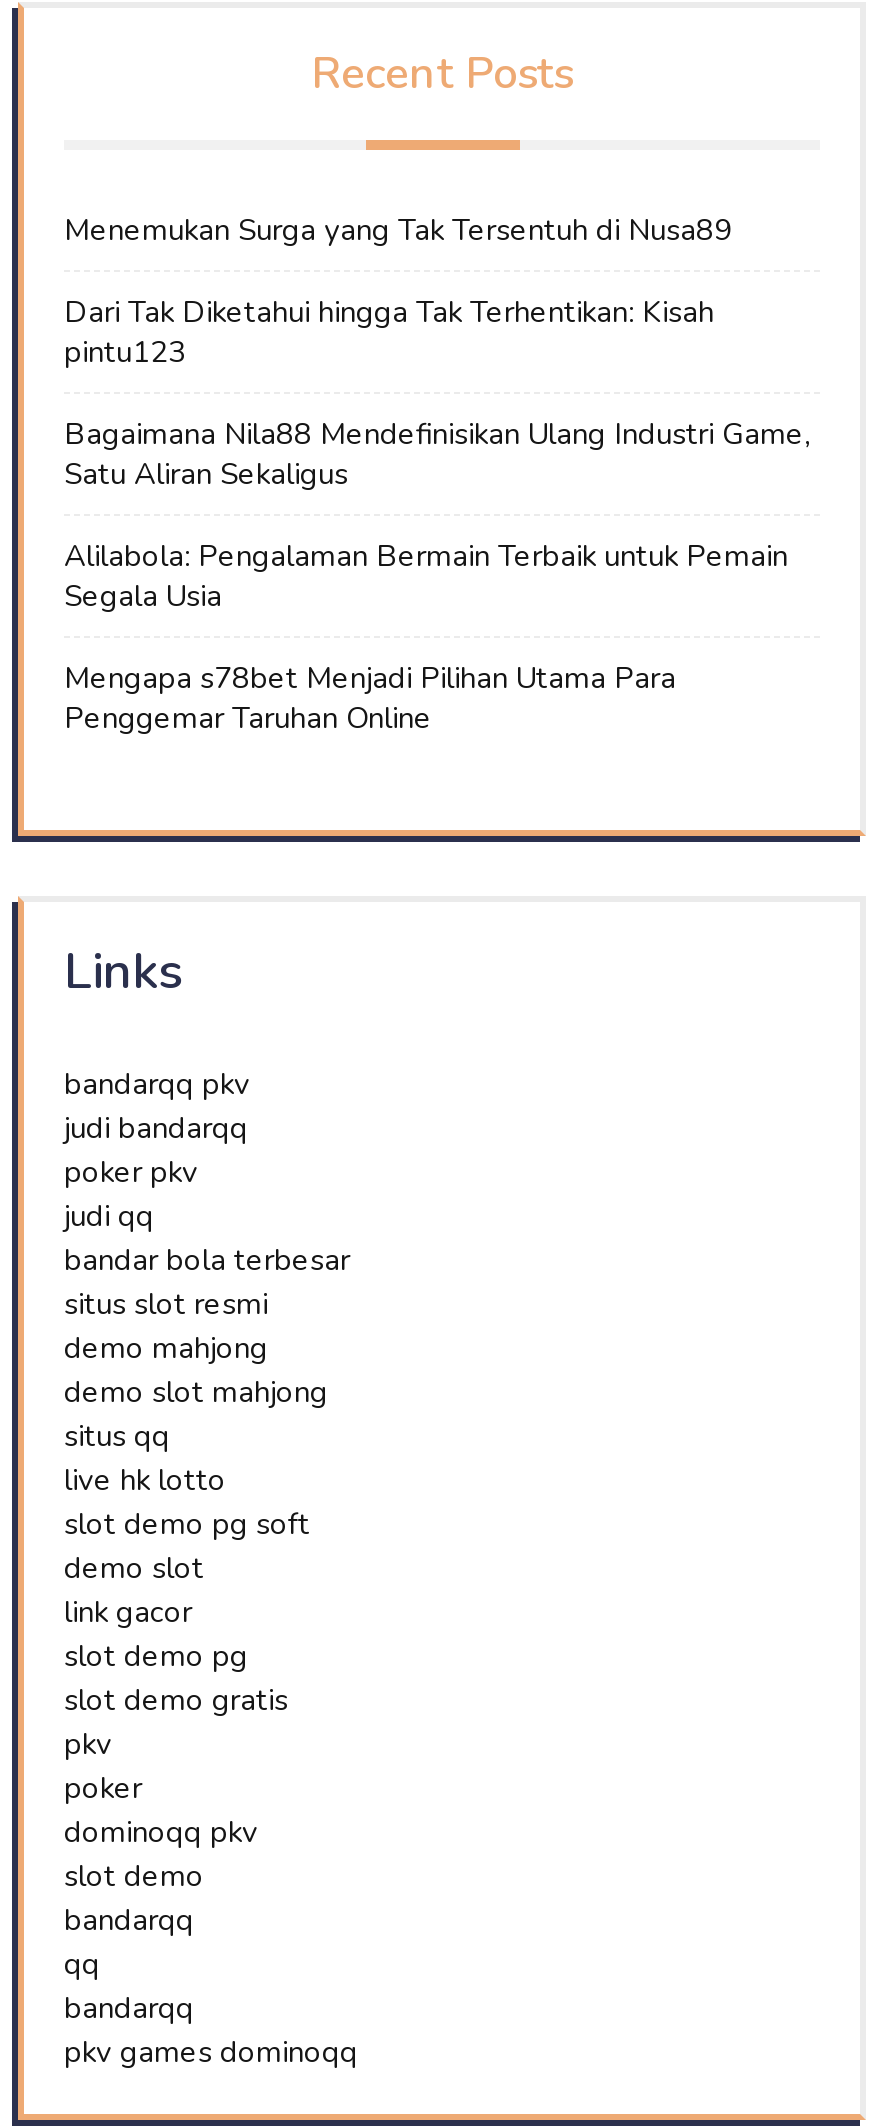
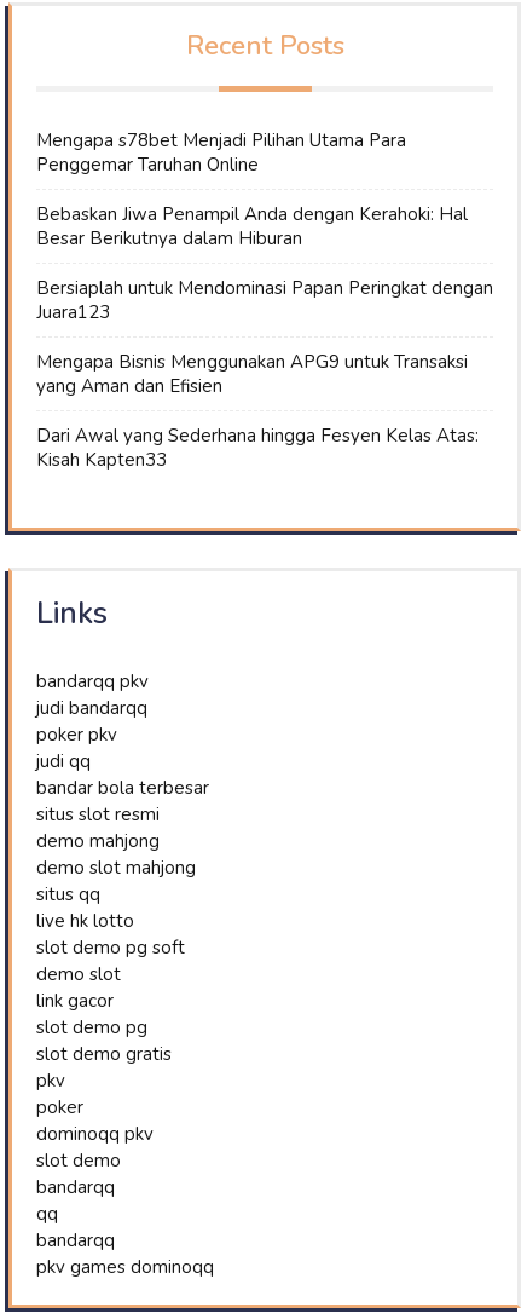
- Menemukan Surga yang Tak Tersentuh di Nusa89
- Dari Tak Diketahui hingga Tak Terhentikan: Kisah
- pintu123
- Bagaimana Nila88 Mendefinisikan Ulang Industri Game,
- Satu Aliran Sekaligus
- Alilabola: Pengalaman Bermain Terbaik untuk Pemain
- Segala Usia

moved up: Mengapa s78bet Menjadi Pilihan Utama Para | Penggemar Taruhan Online

+ Bebaskan Jiwa Penampil Anda dengan Kerahoki: Hal
+ Besar Berikutnya dalam Hiburan
+ Bersiaplah untuk Mendominasi Papan Peringkat dengan
+ Juara123
+ Mengapa Bisnis Menggunakan APG9 untuk Transaksi
+ yang Aman dan Efisien
+ Dari Awal yang Sederhana hingga Fesyen Kelas Atas:
+ Kisah Kapten33
